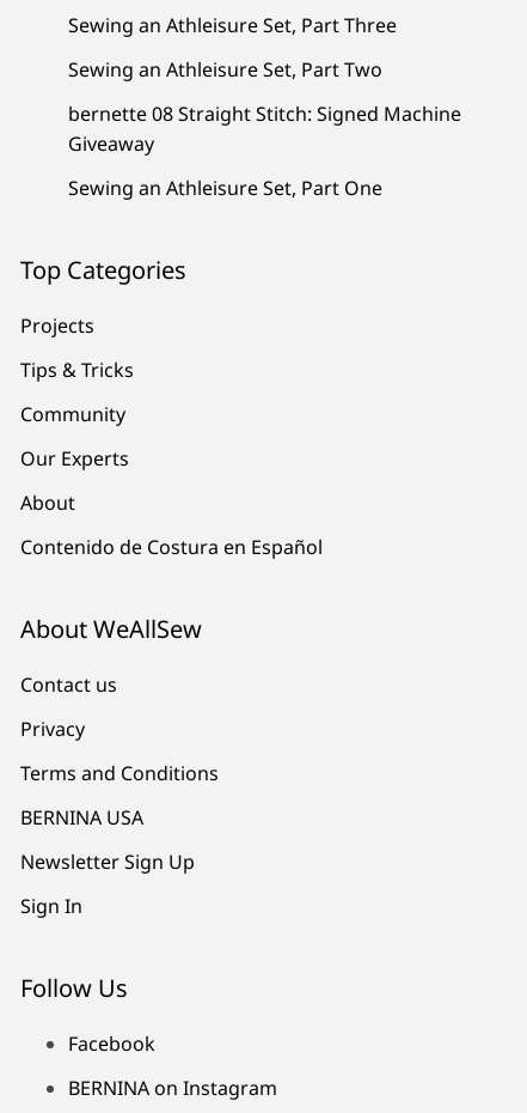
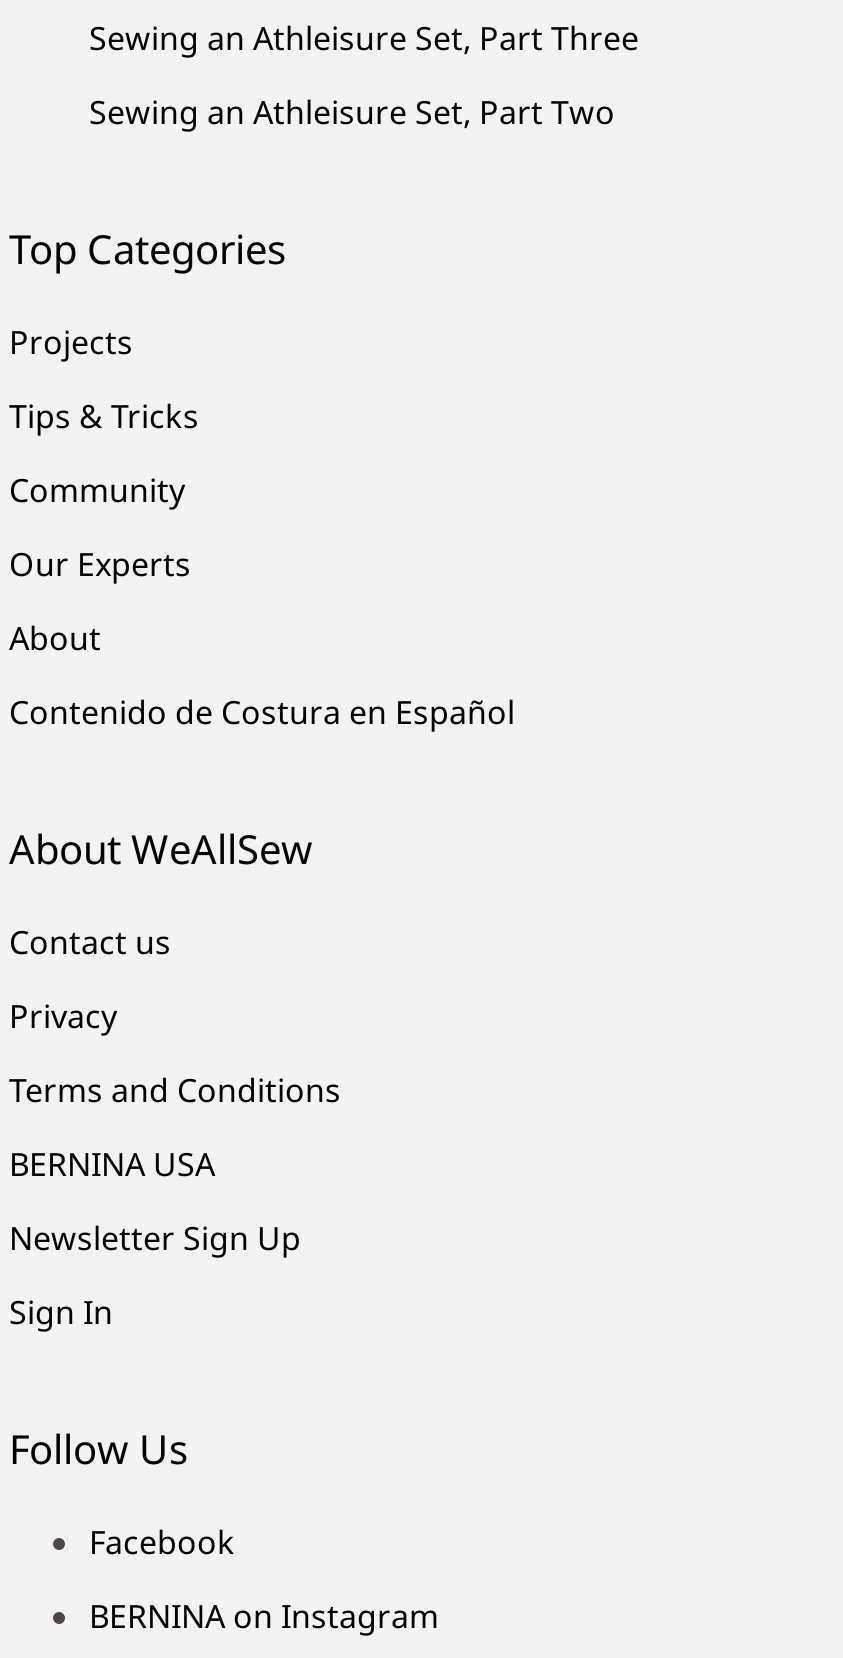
- bernette 08 Straight Stitch: Signed Machine
- Giveaway
- Sewing an Athleisure Set, Part One
